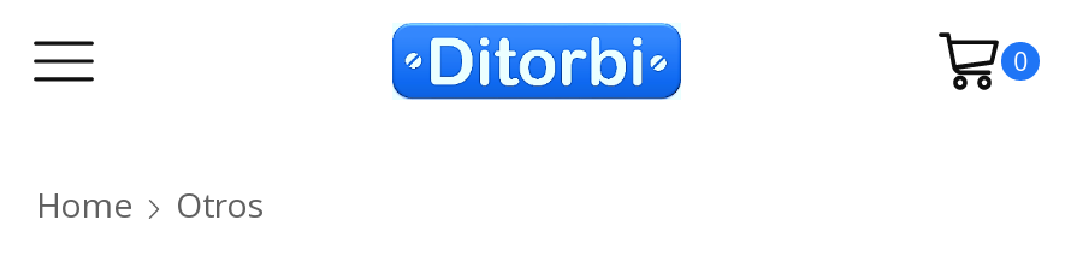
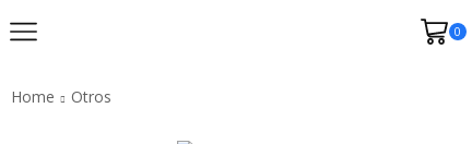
- [image]
